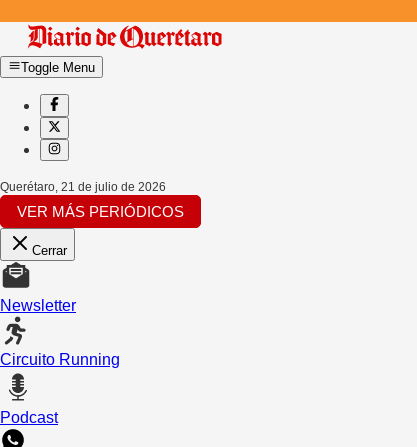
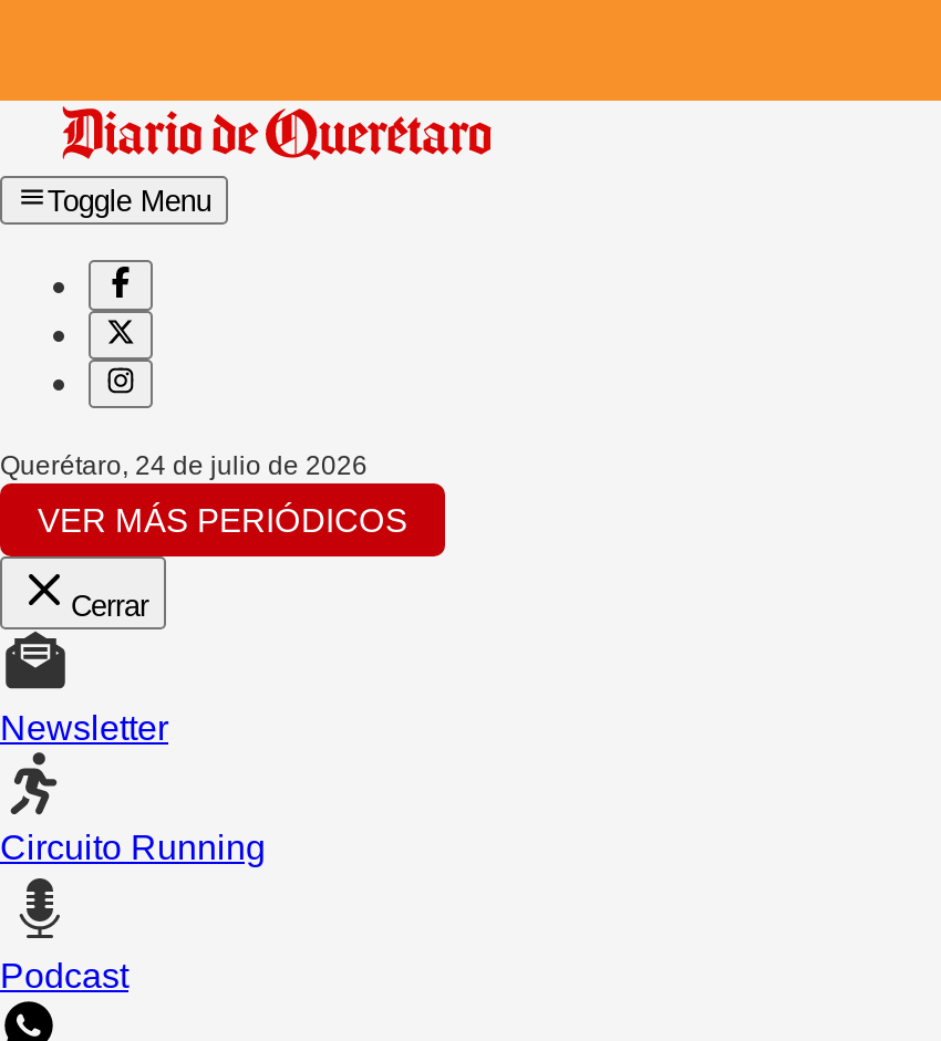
- Querétaro, 21 de julio de 2026
+ Querétaro, 24 de julio de 2026
